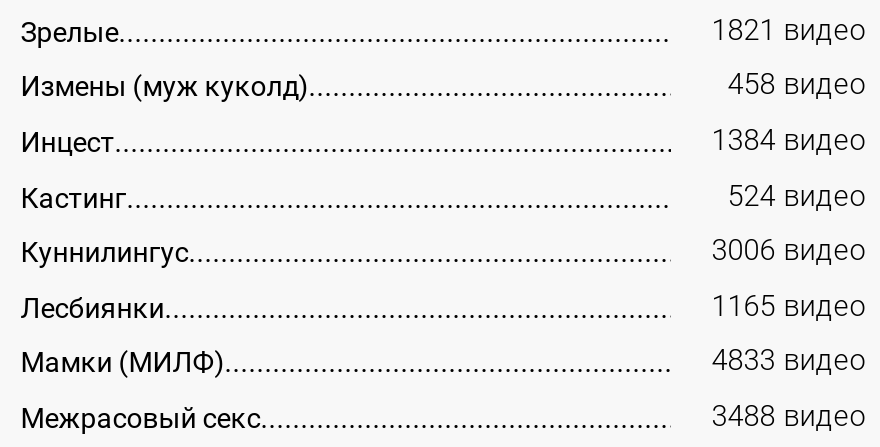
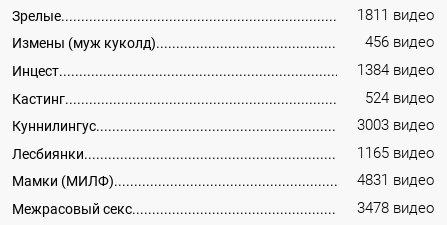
- 1821 видео
+ 1811 видео

- 458 видео
+ 456 видео

- 3006 видео
+ 3003 видео

- 4833 видео
+ 4831 видео

- 3488 видео
+ 3478 видео
